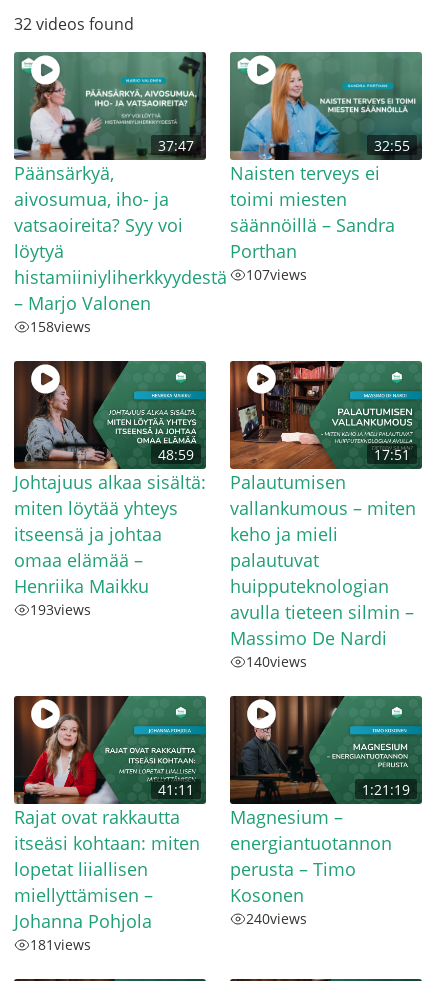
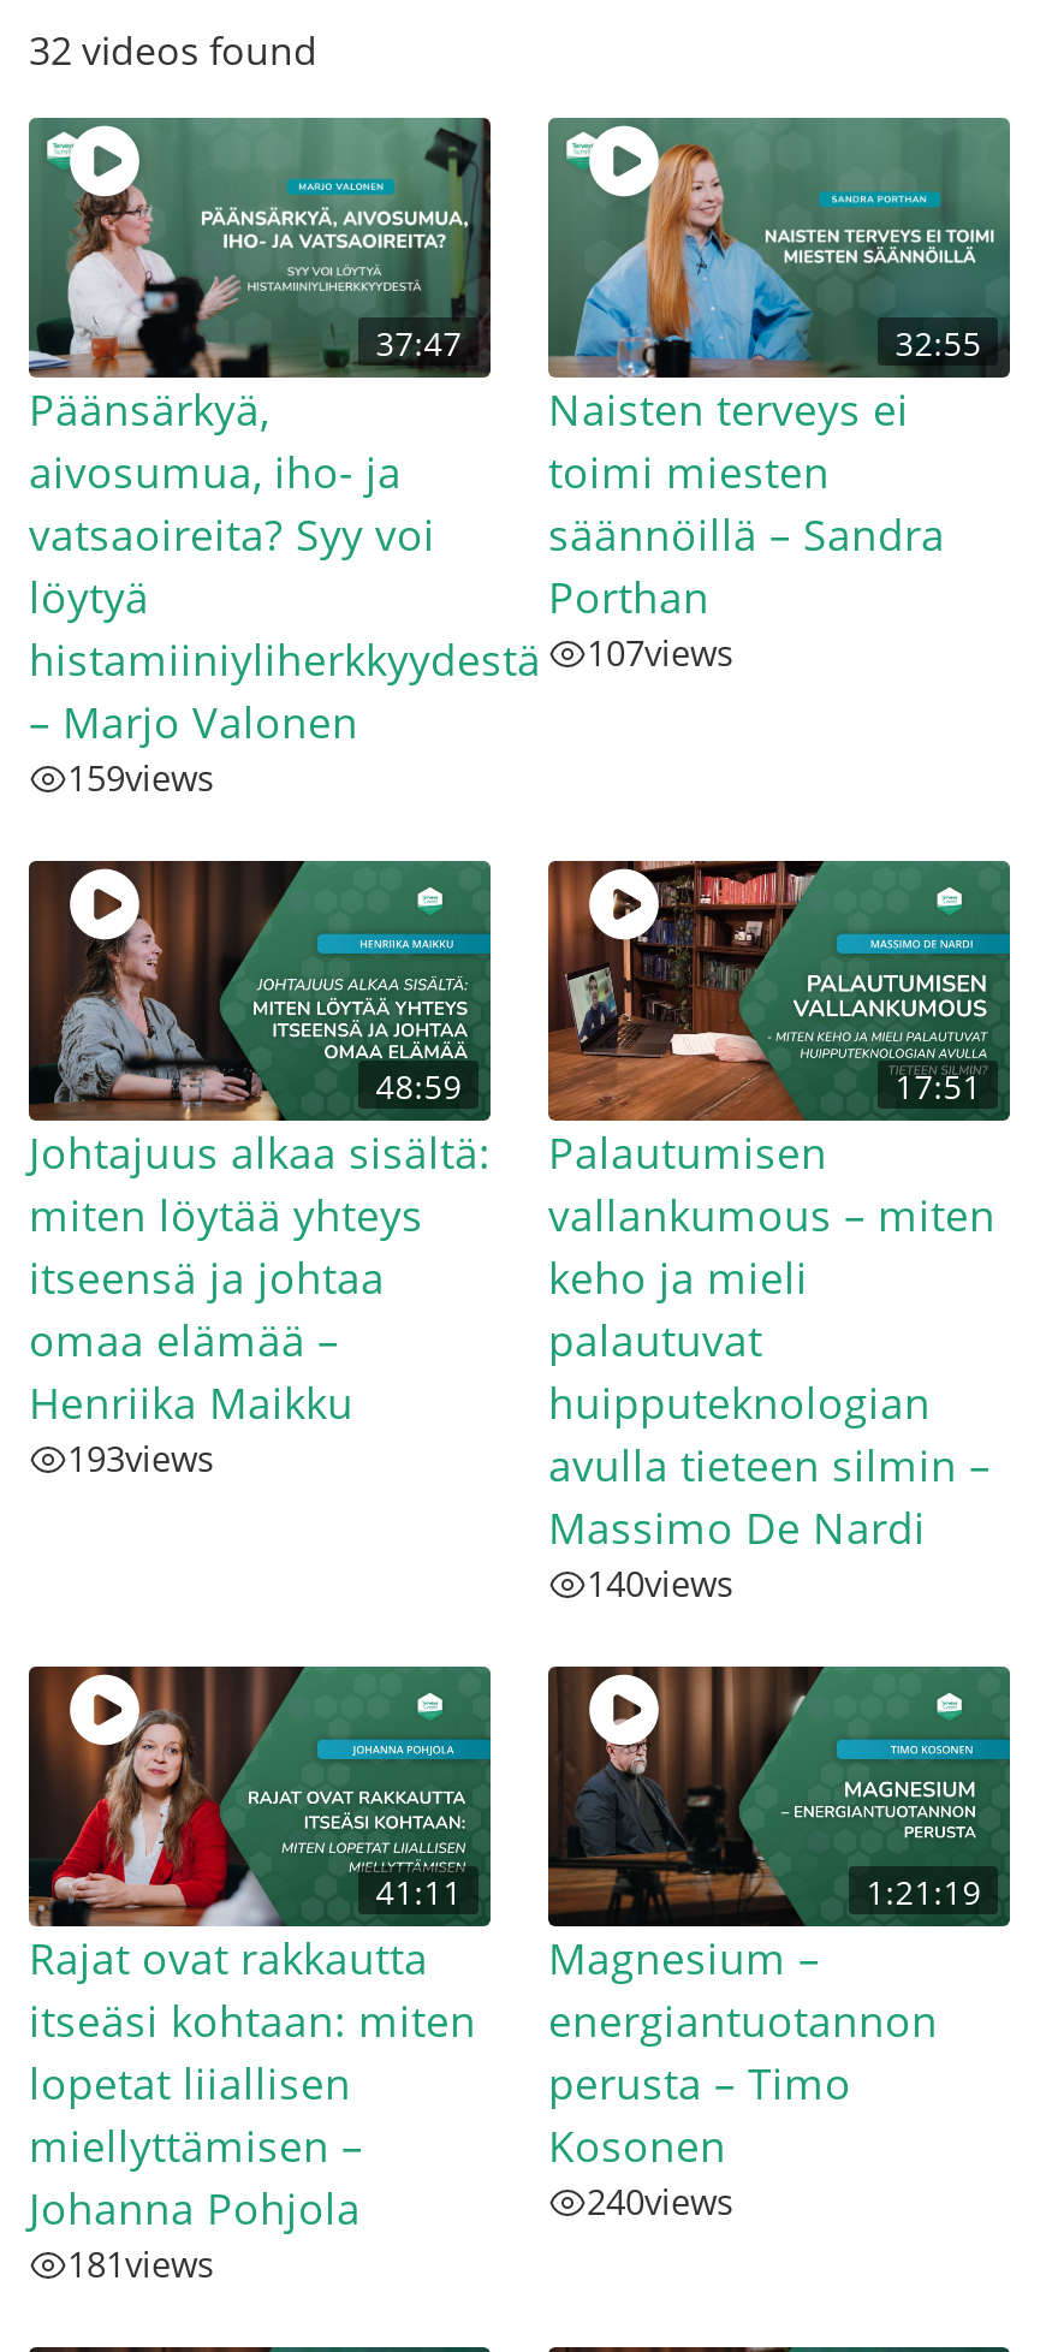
- 158views
+ 159views
